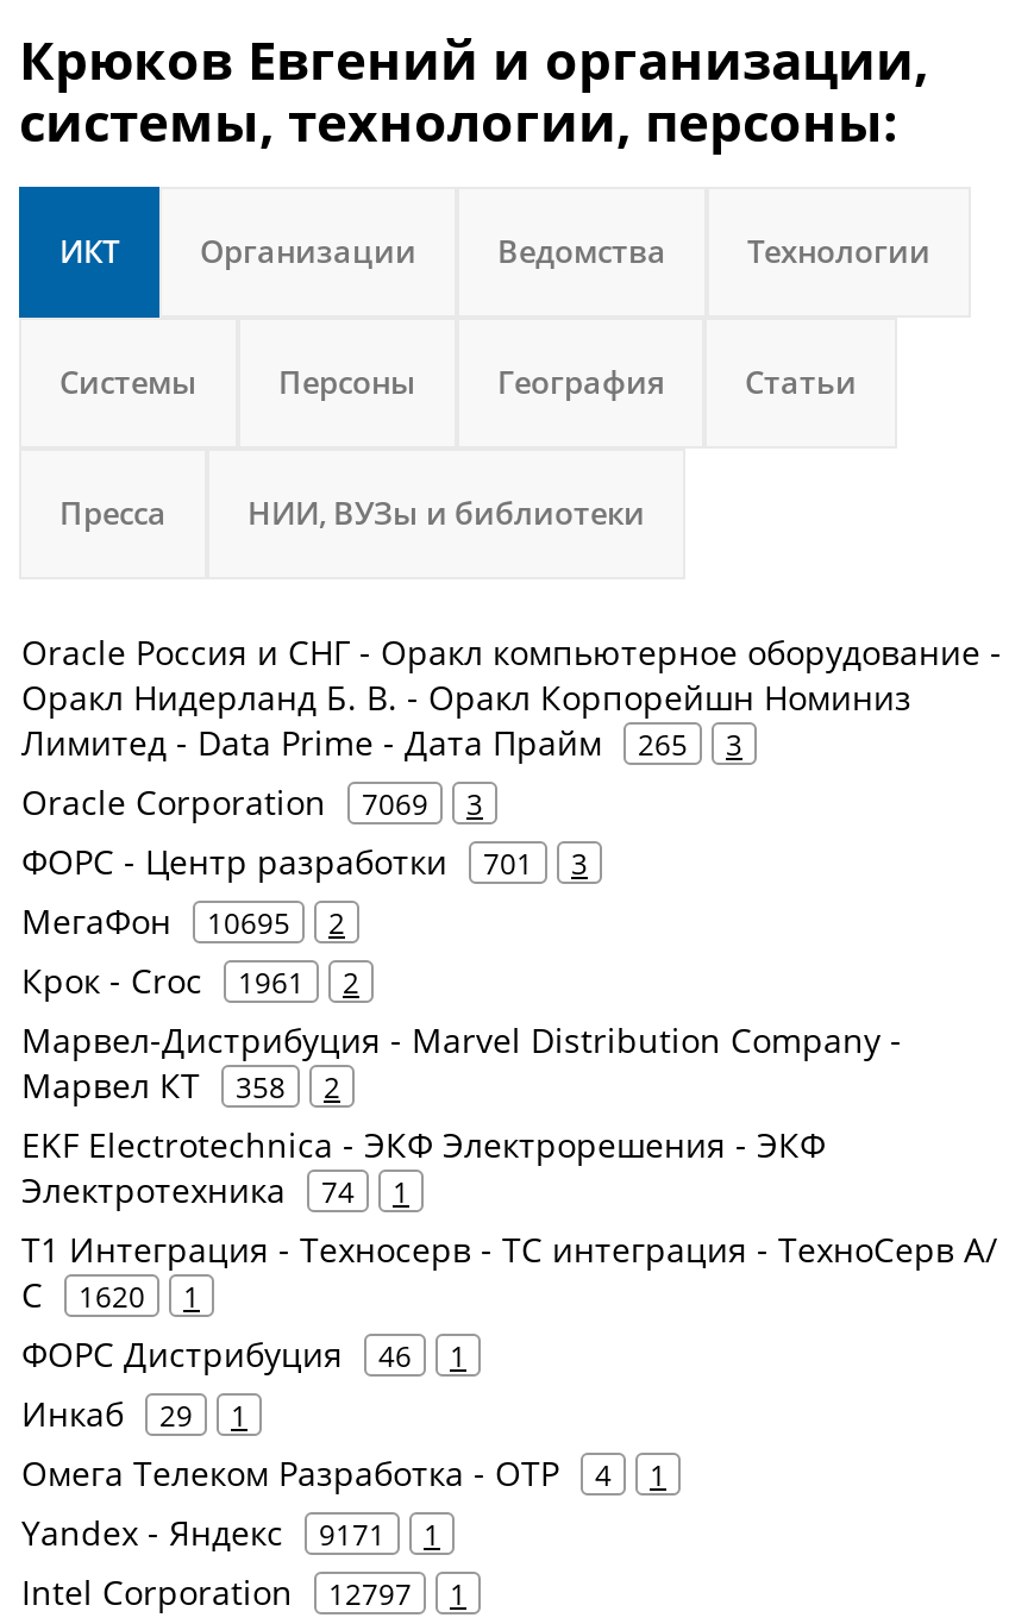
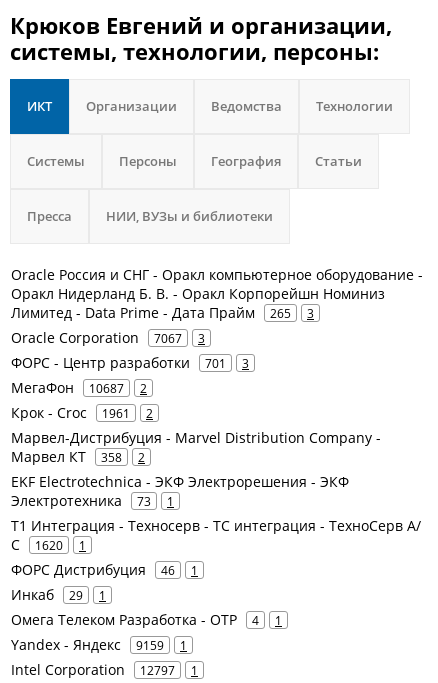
- Oracle Corporation 7069 3
+ Oracle Corporation 7067 3

- МегаФон 10695 2
+ МегаФон 10687 2

- Электротехника 74 1
+ Электротехника 73 1

- Yandex - Яндекс 9171 1
+ Yandex - Яндекс 9159 1
